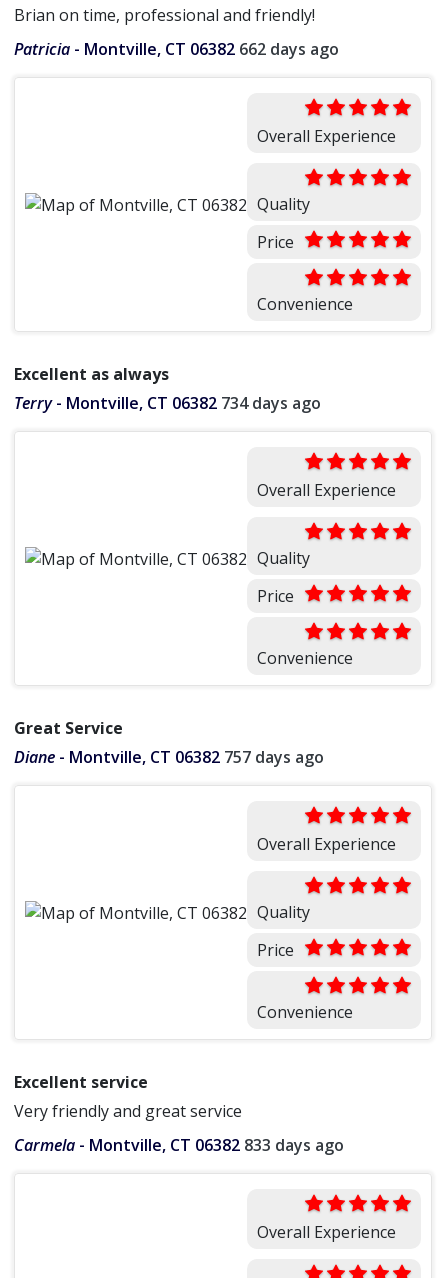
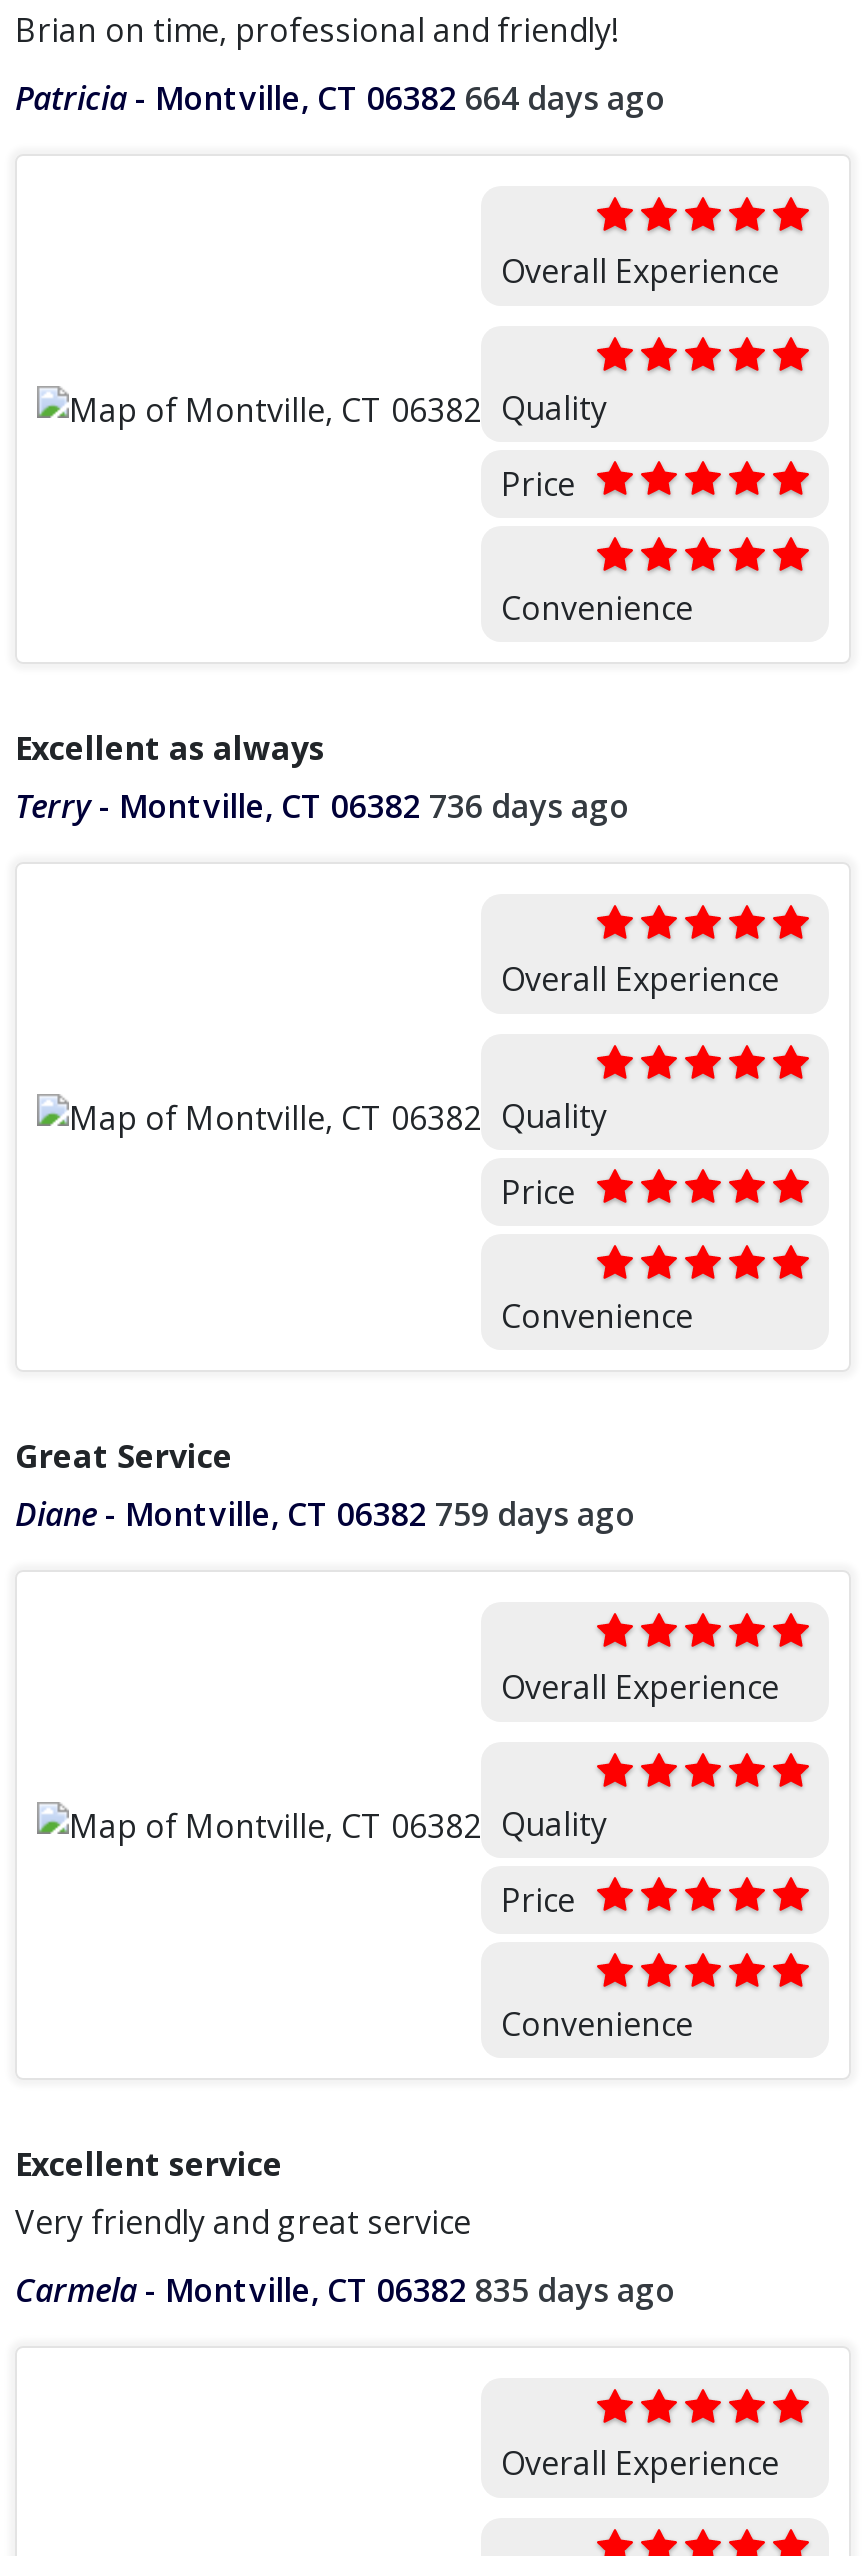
- Patricia - Montville, CT 06382 662 days ago
+ Patricia - Montville, CT 06382 664 days ago

- Terry - Montville, CT 06382 734 days ago
+ Terry - Montville, CT 06382 736 days ago

- Diane - Montville, CT 06382 757 days ago
+ Diane - Montville, CT 06382 759 days ago

- Carmela - Montville, CT 06382 833 days ago
+ Carmela - Montville, CT 06382 835 days ago
